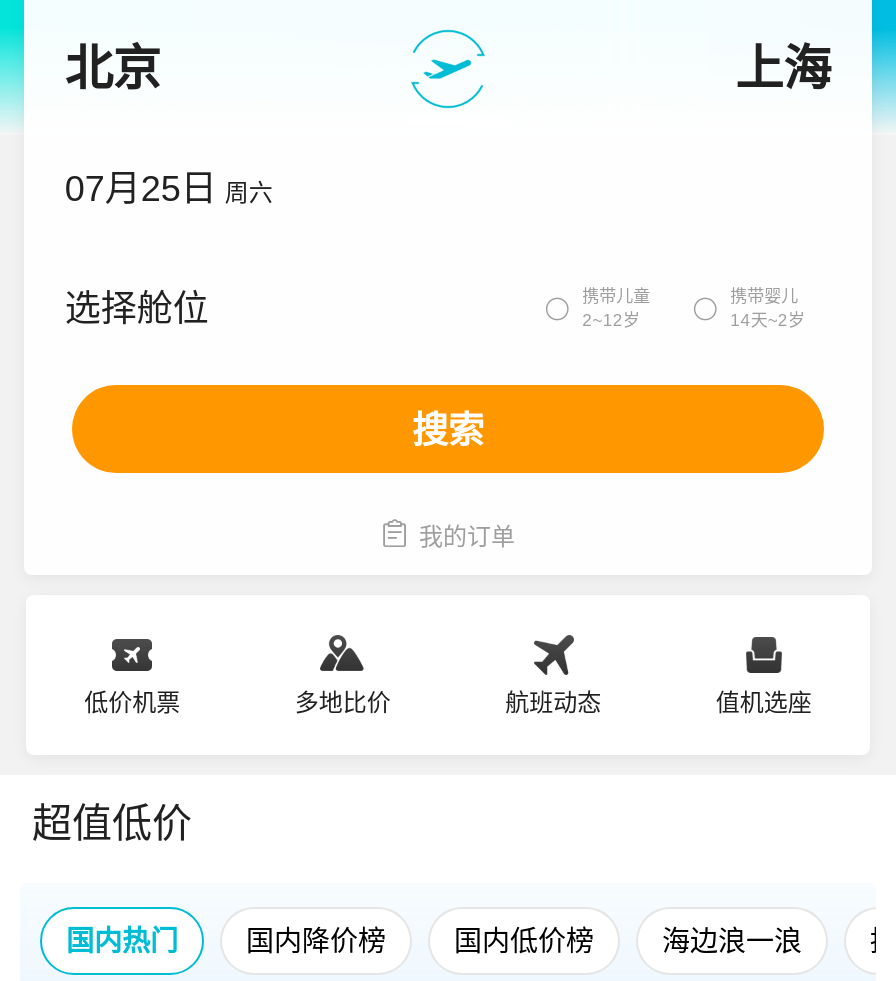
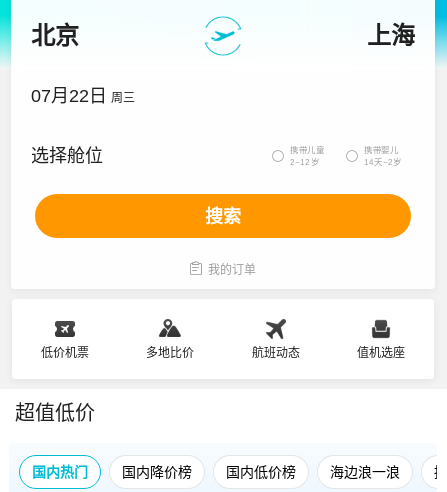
- 07月25日 周六
+ 07月22日 周三
